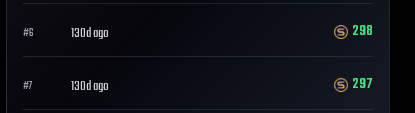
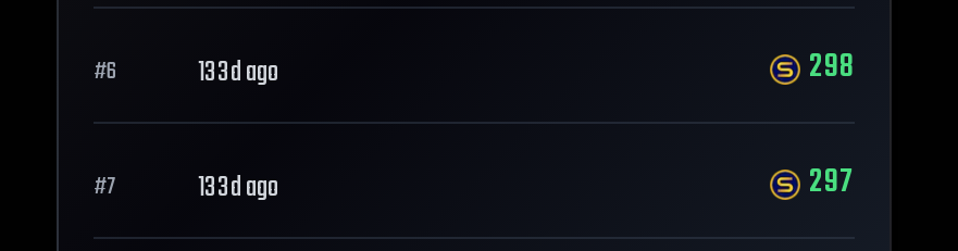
- 130d ago
+ 133d ago

- 130d ago
+ 133d ago
